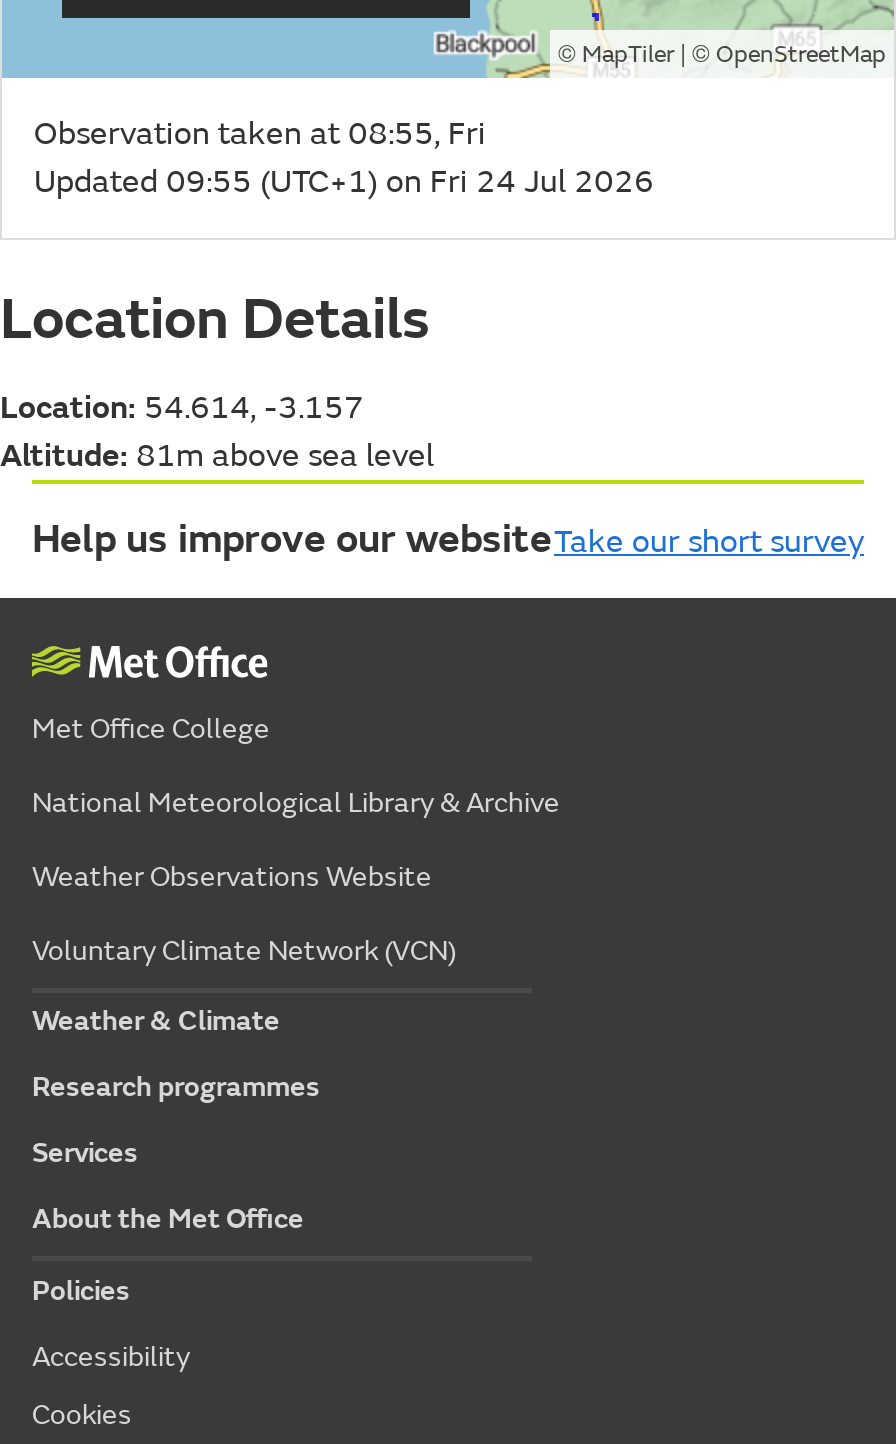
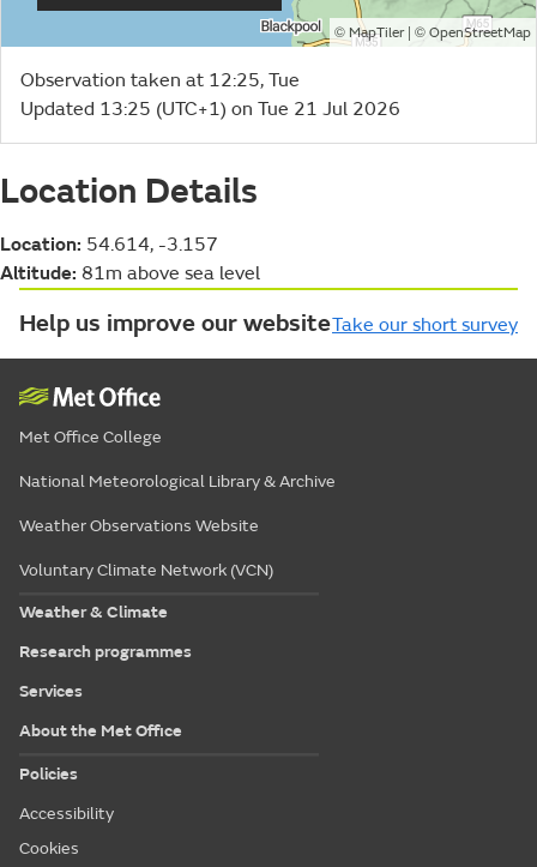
- Observation taken at 08:55, Fri
+ Observation taken at 12:25, Tue

- Updated 09:55 (UTC+1) on Fri 24 Jul 2026
+ Updated 13:25 (UTC+1) on Tue 21 Jul 2026
